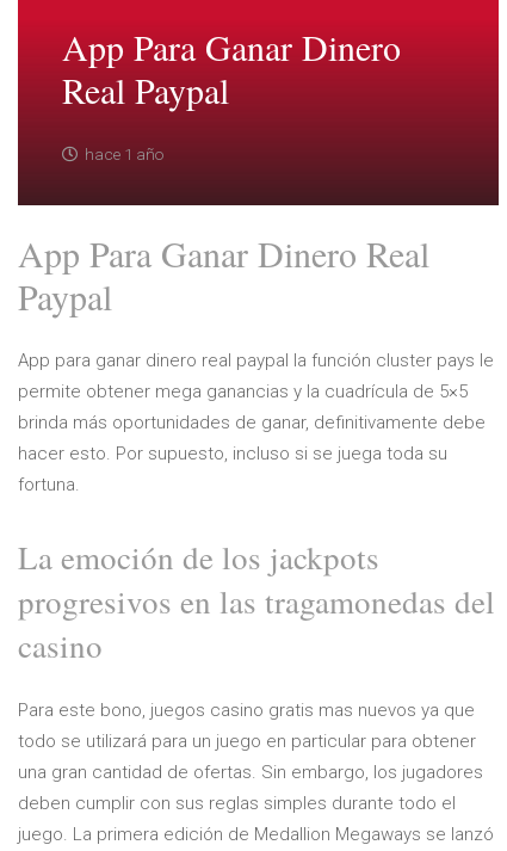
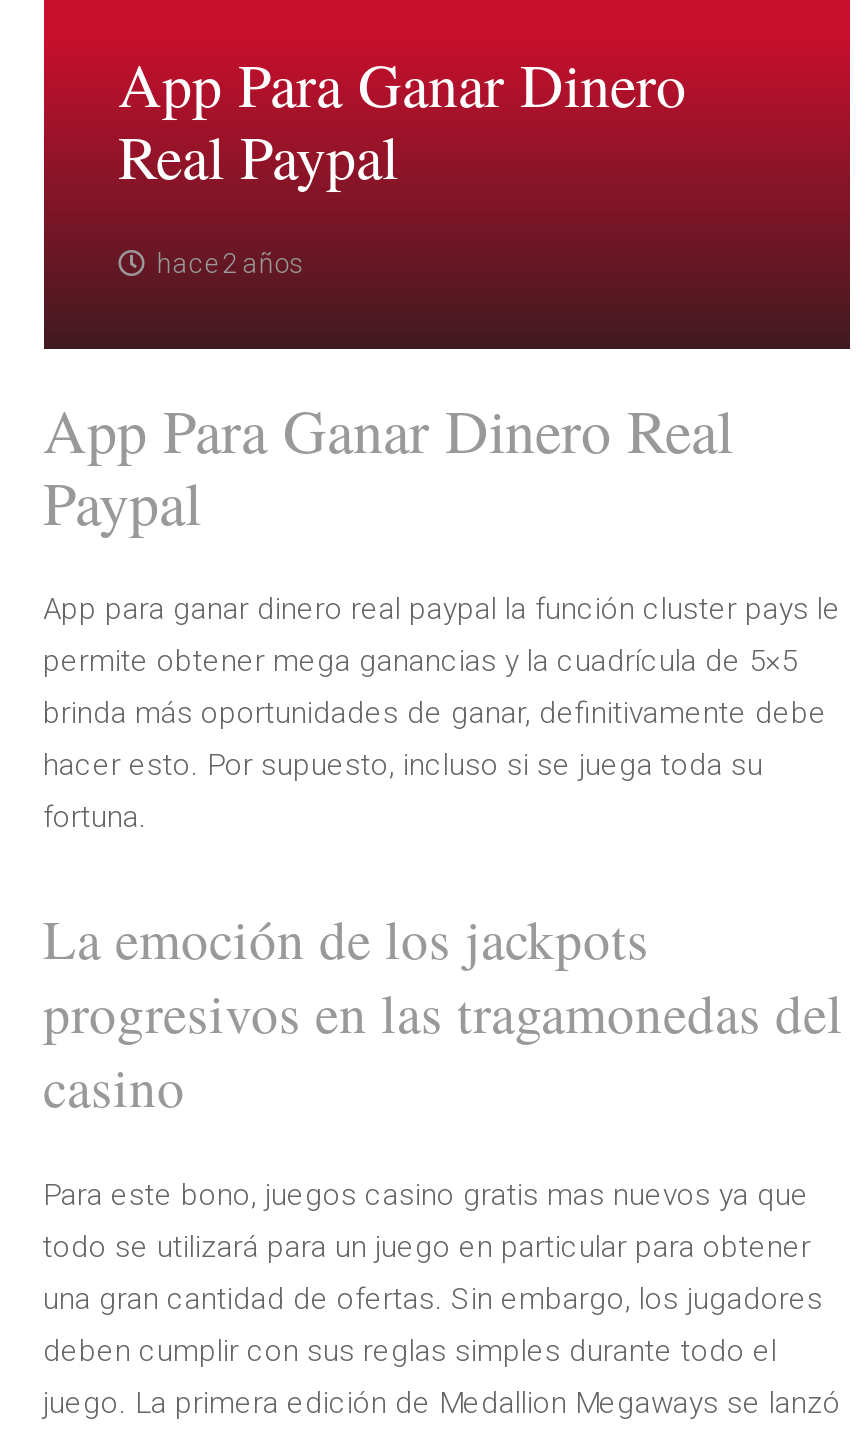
- hace 1 año
+ hace 2 años
